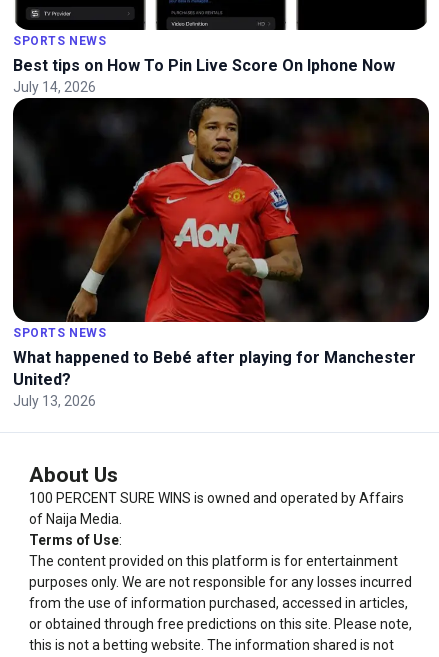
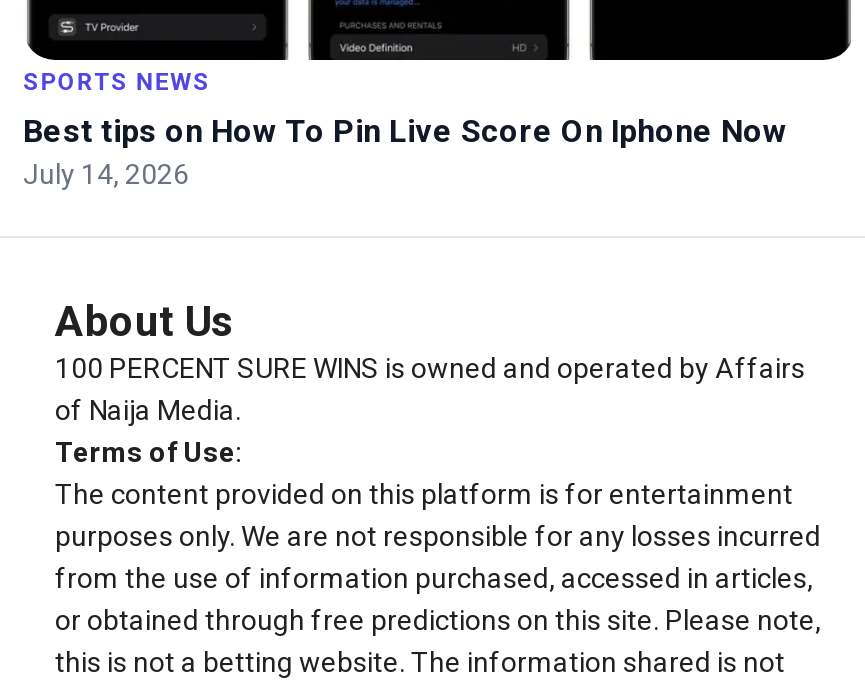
- [image]
- SPORTS NEWS
- What happened to Bebé after playing for Manchester
- United?
- July 13, 2026
